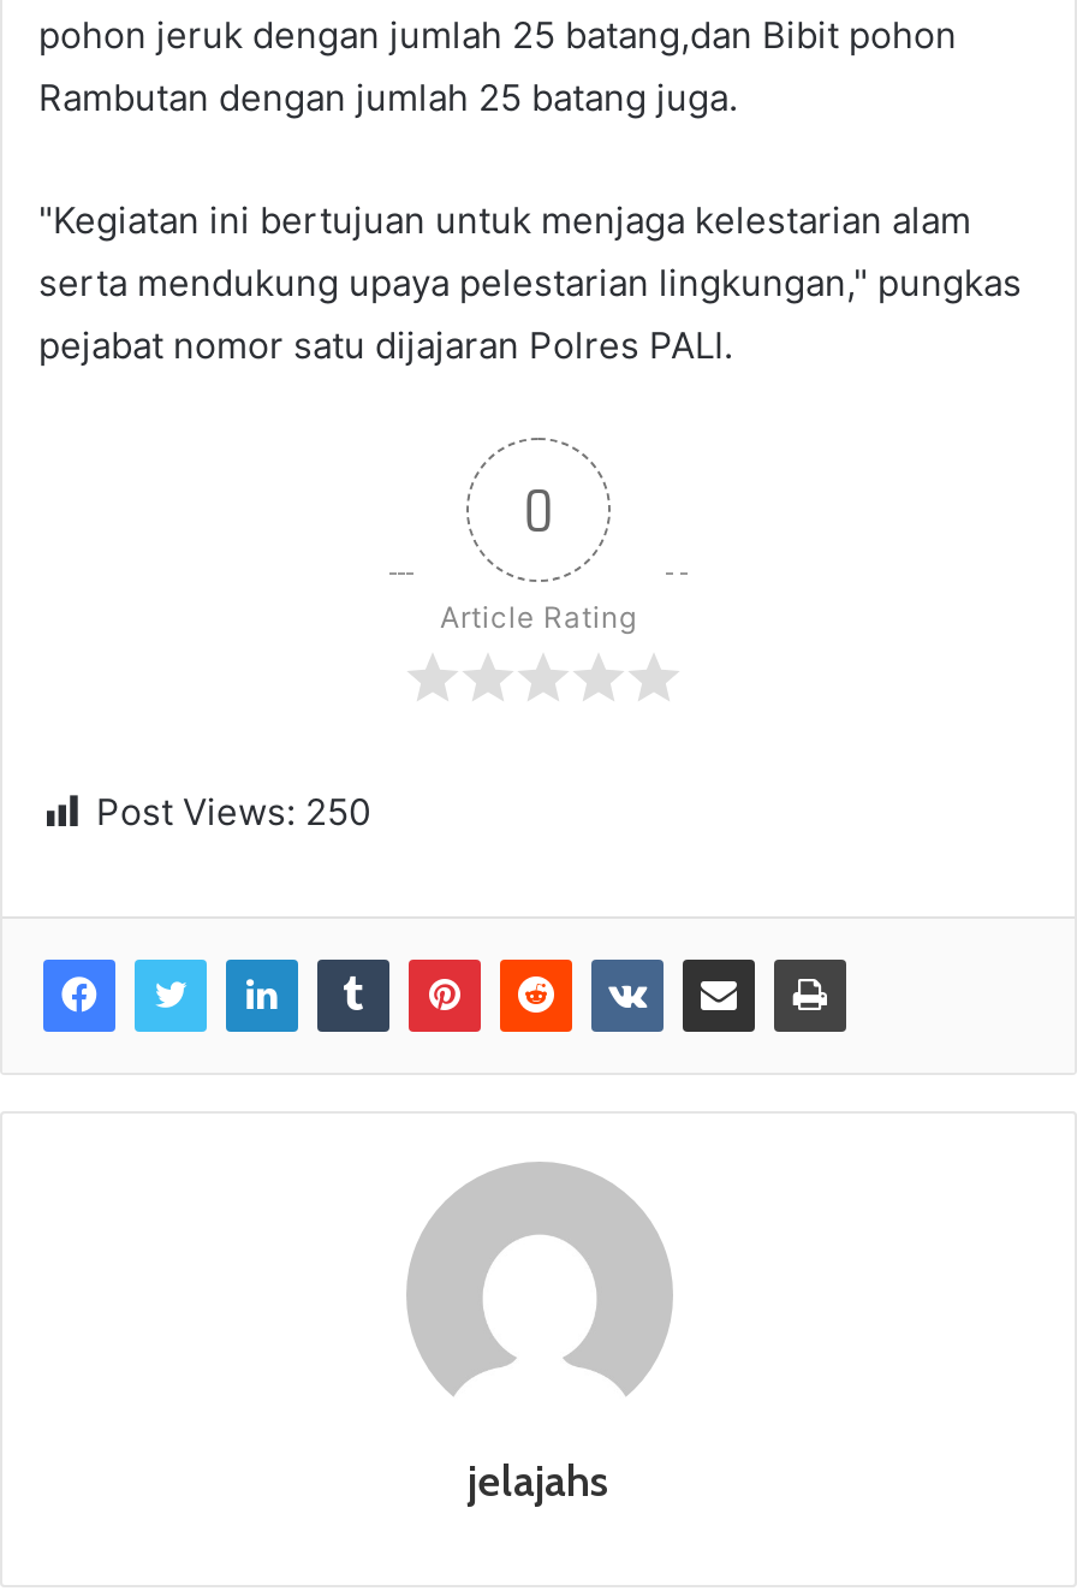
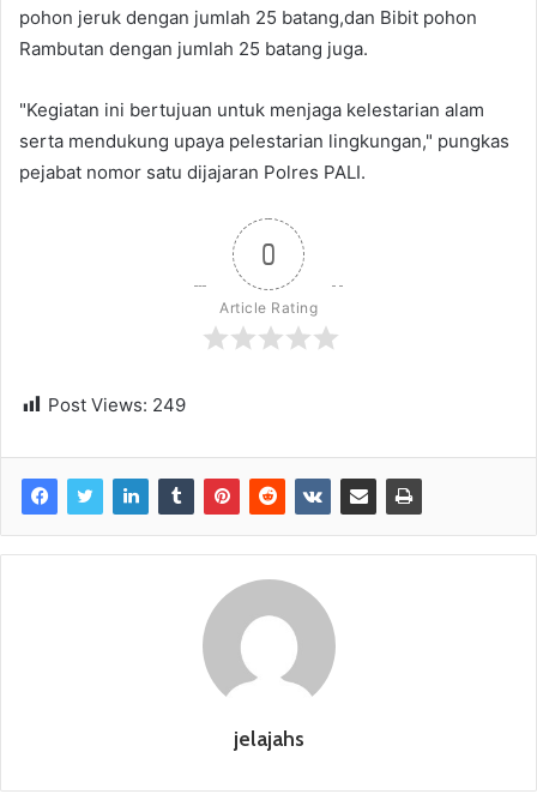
- Post Views: 250
+ Post Views: 249
